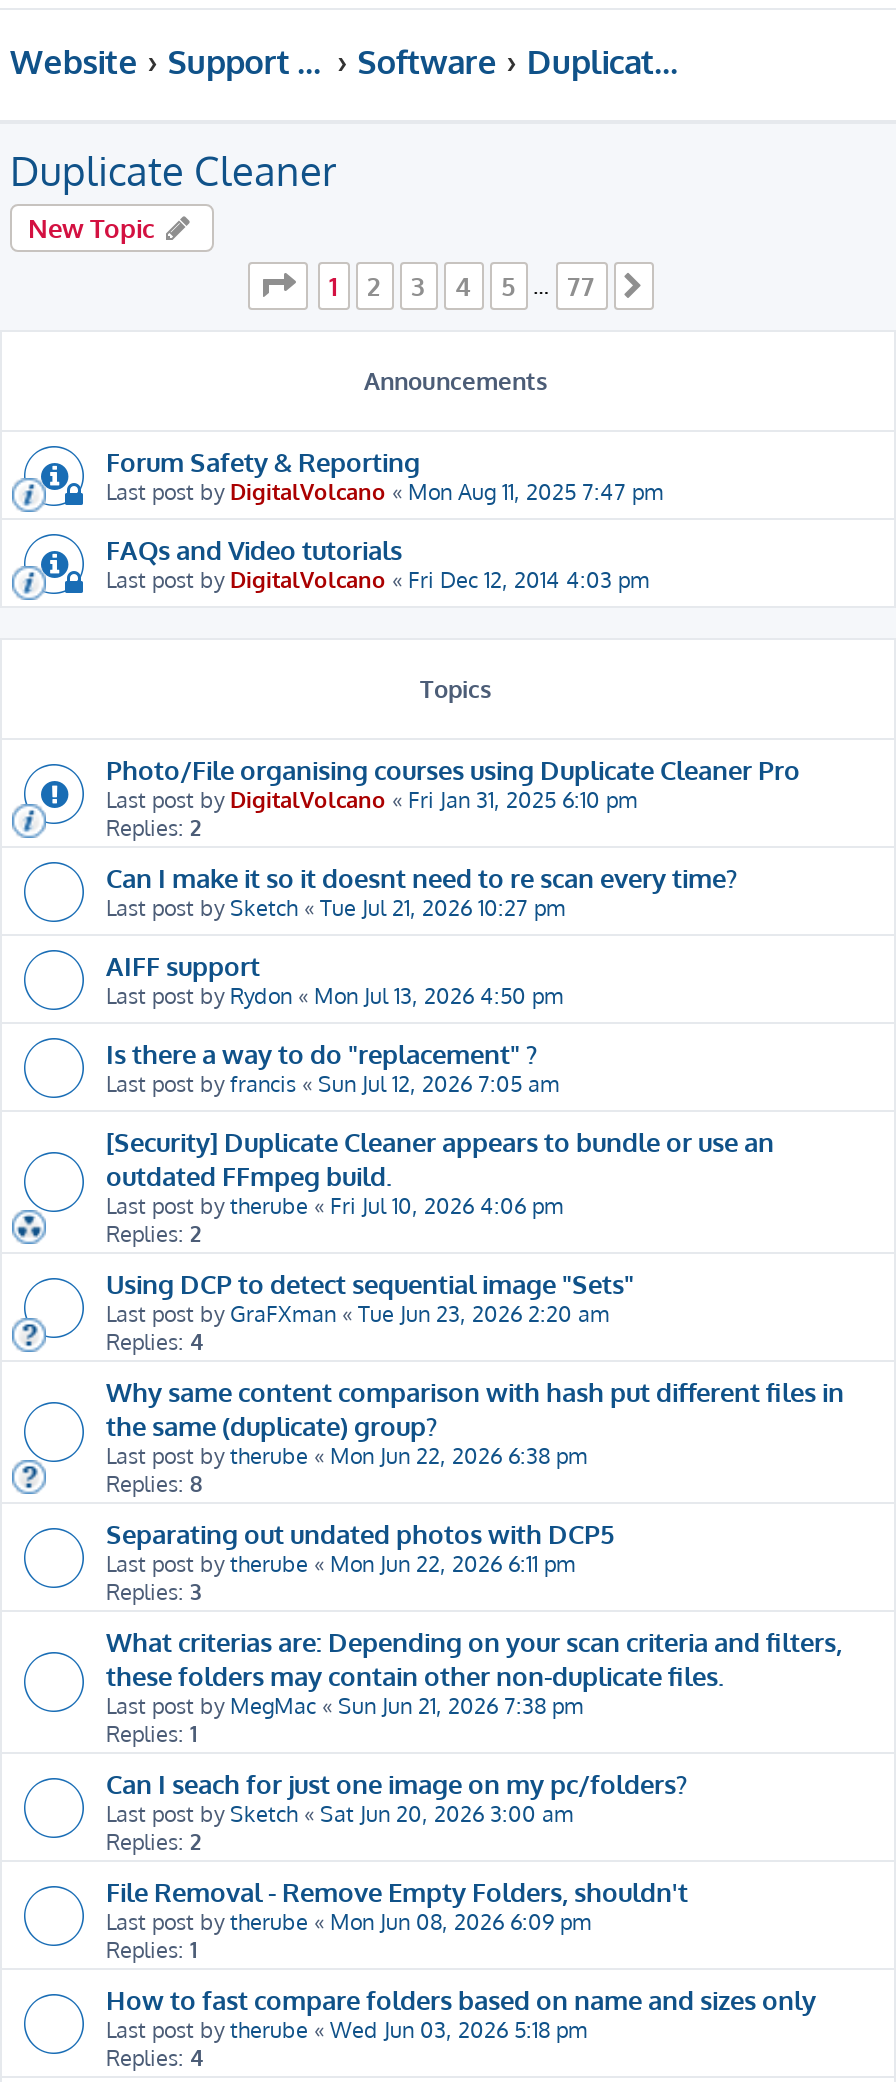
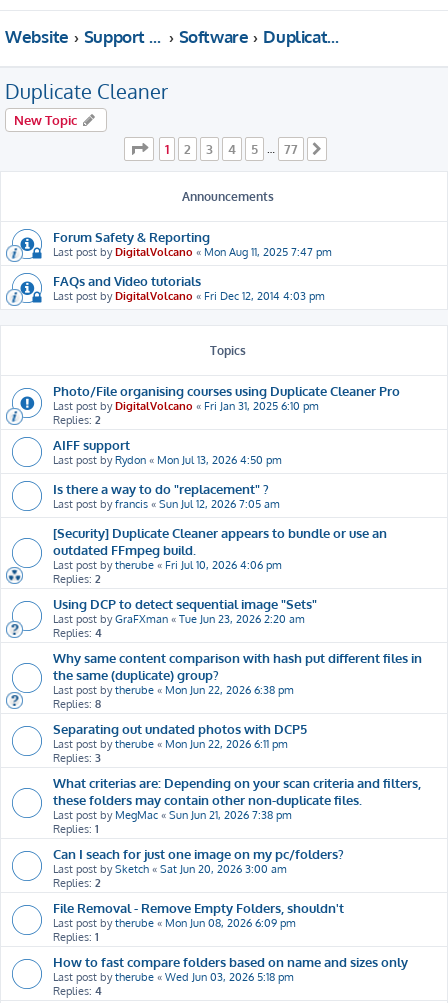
- Can I make it so it doesnt need to re scan every time?
- Last post by Sketch «Tue Jul 21, 2026 10:27 pm
